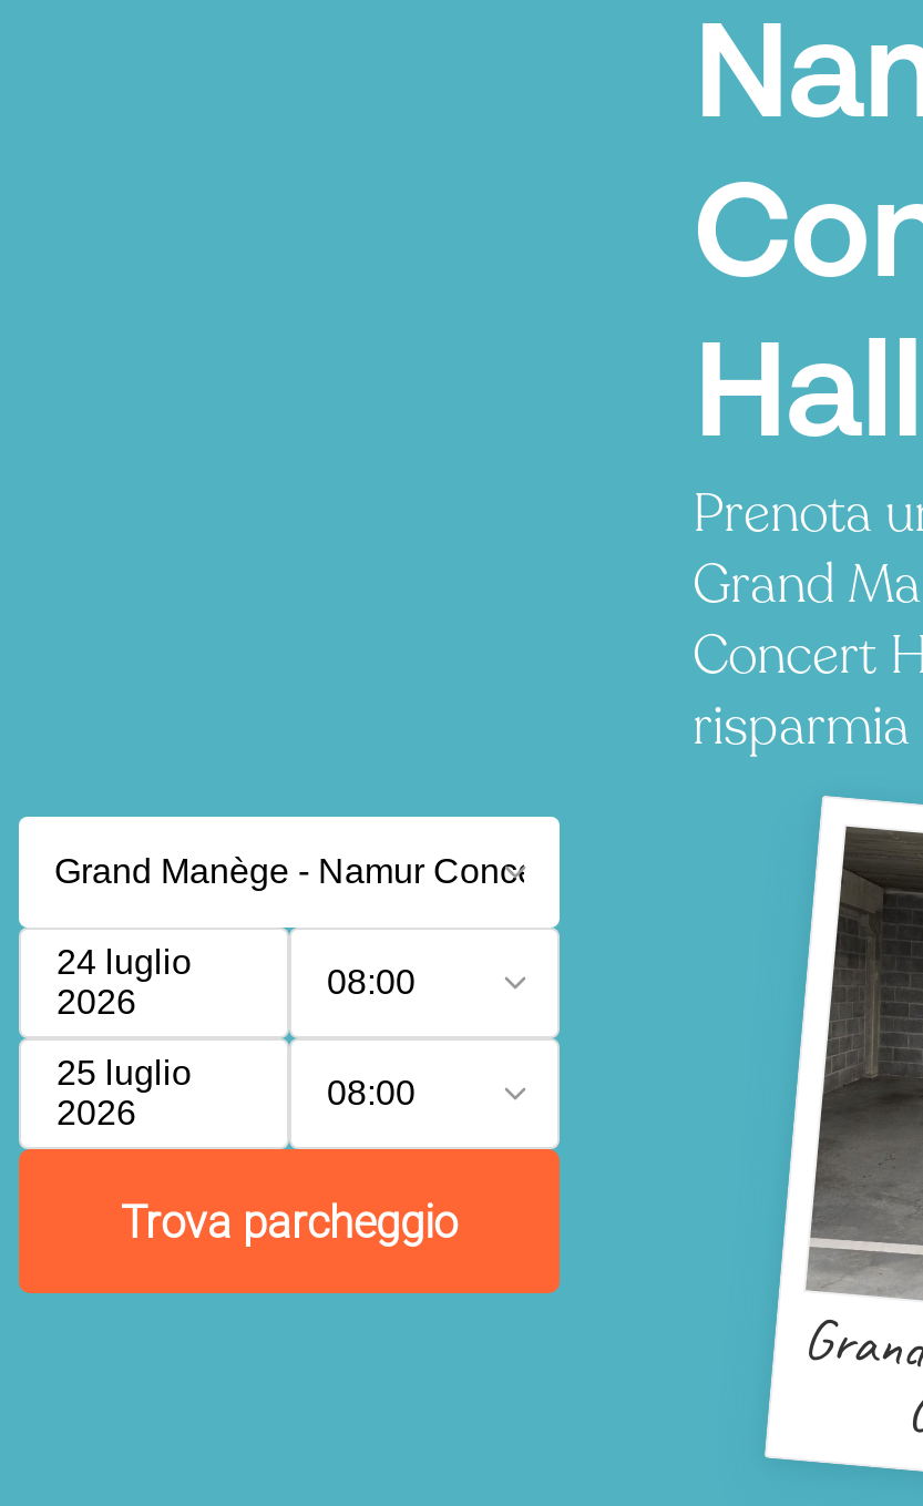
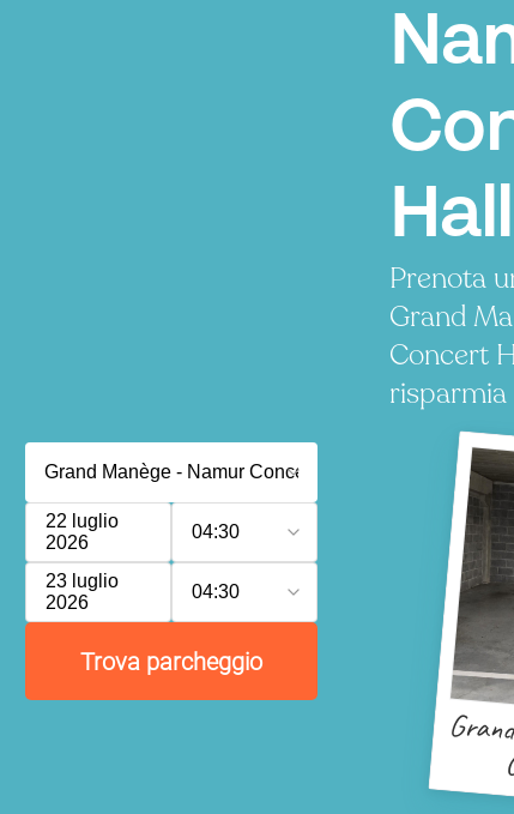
- 24 luglio
+ 22 luglio

- 08:00
+ 04:30

- 25 luglio
+ 23 luglio

- 08:00
+ 04:30
